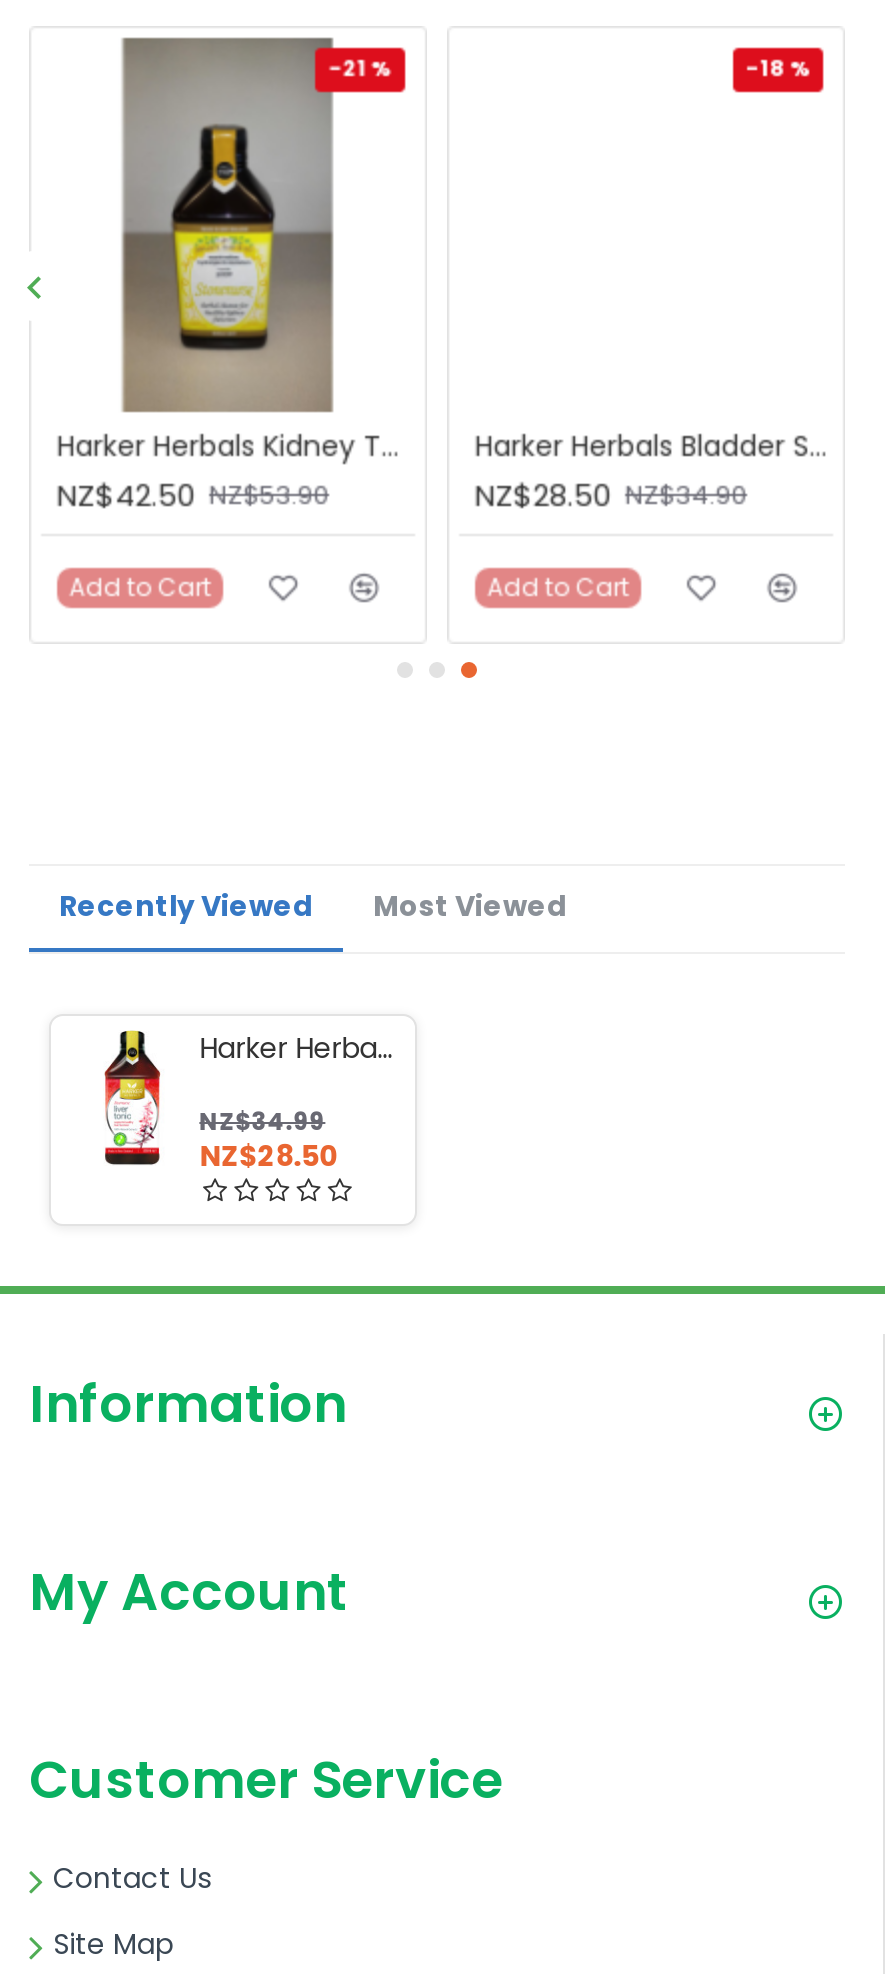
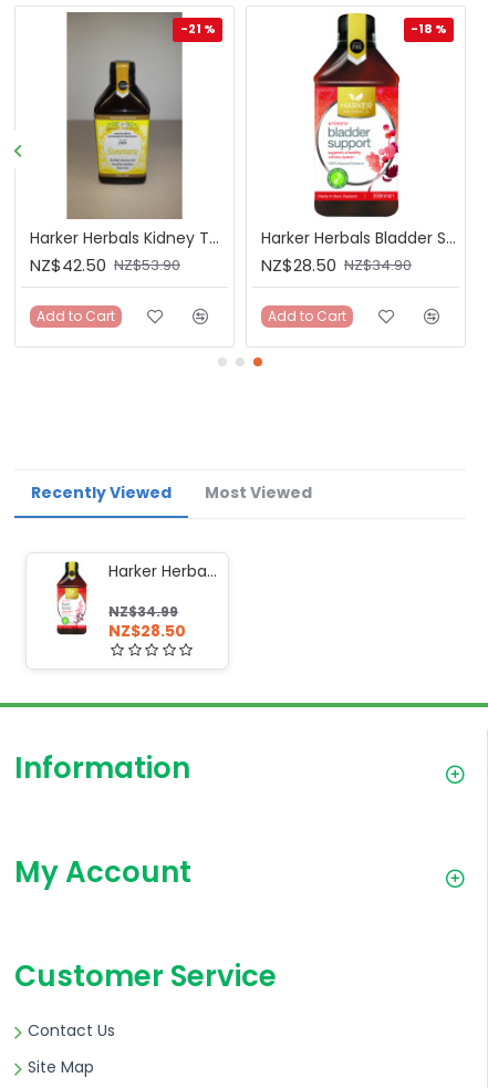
+ [image]
